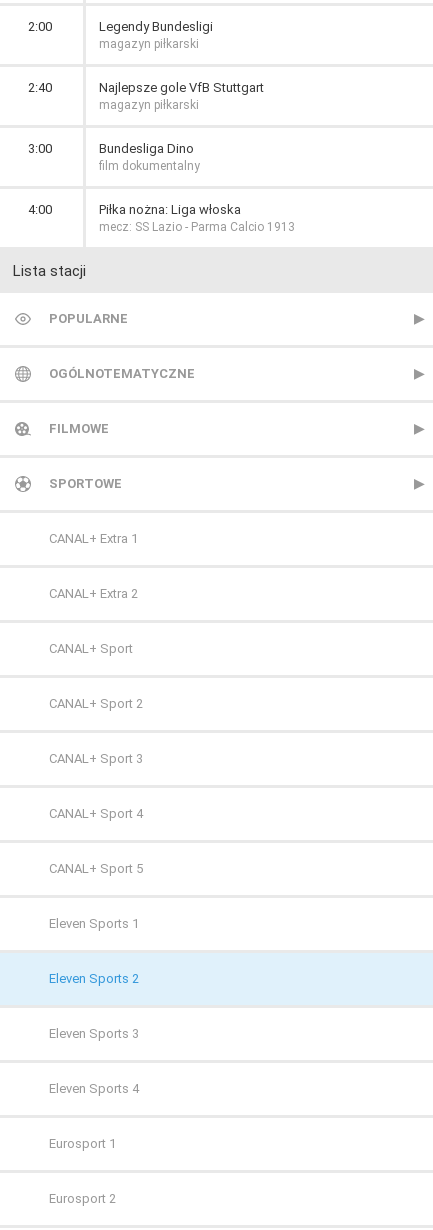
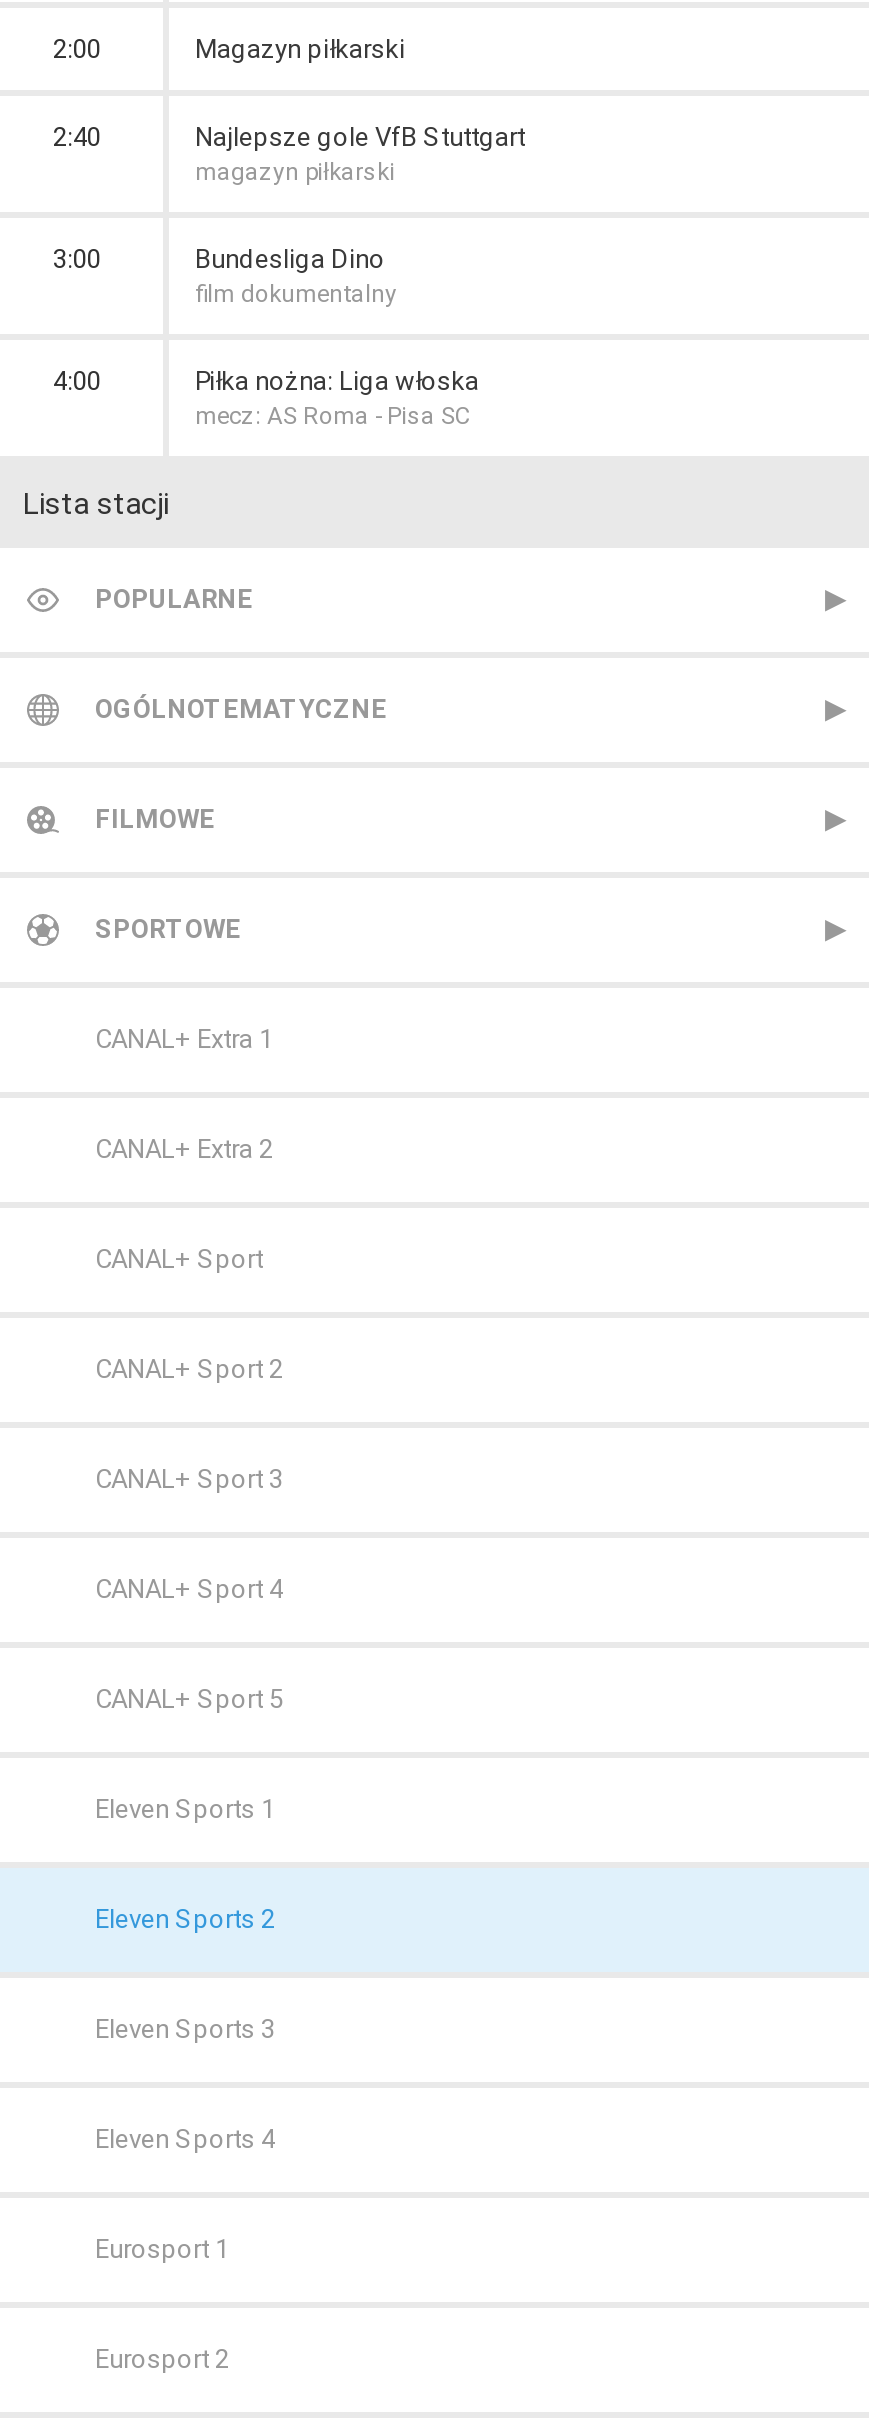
- Legendy Bundesligi
- magazyn piłkarski
+ Magazyn piłkarski

- mecz: SS Lazio - Parma Calcio 1913
+ mecz: AS Roma - Pisa SC
